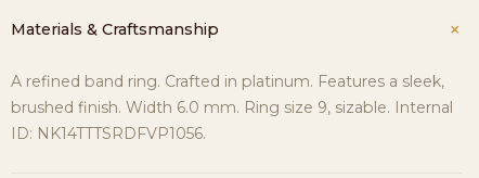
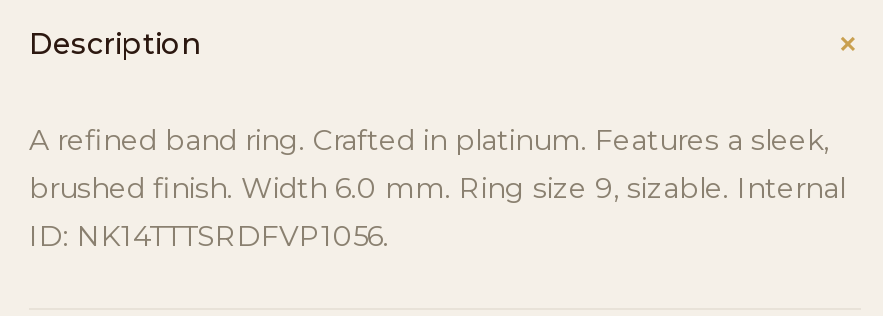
- Materials & Craftsmanship
+ Description
